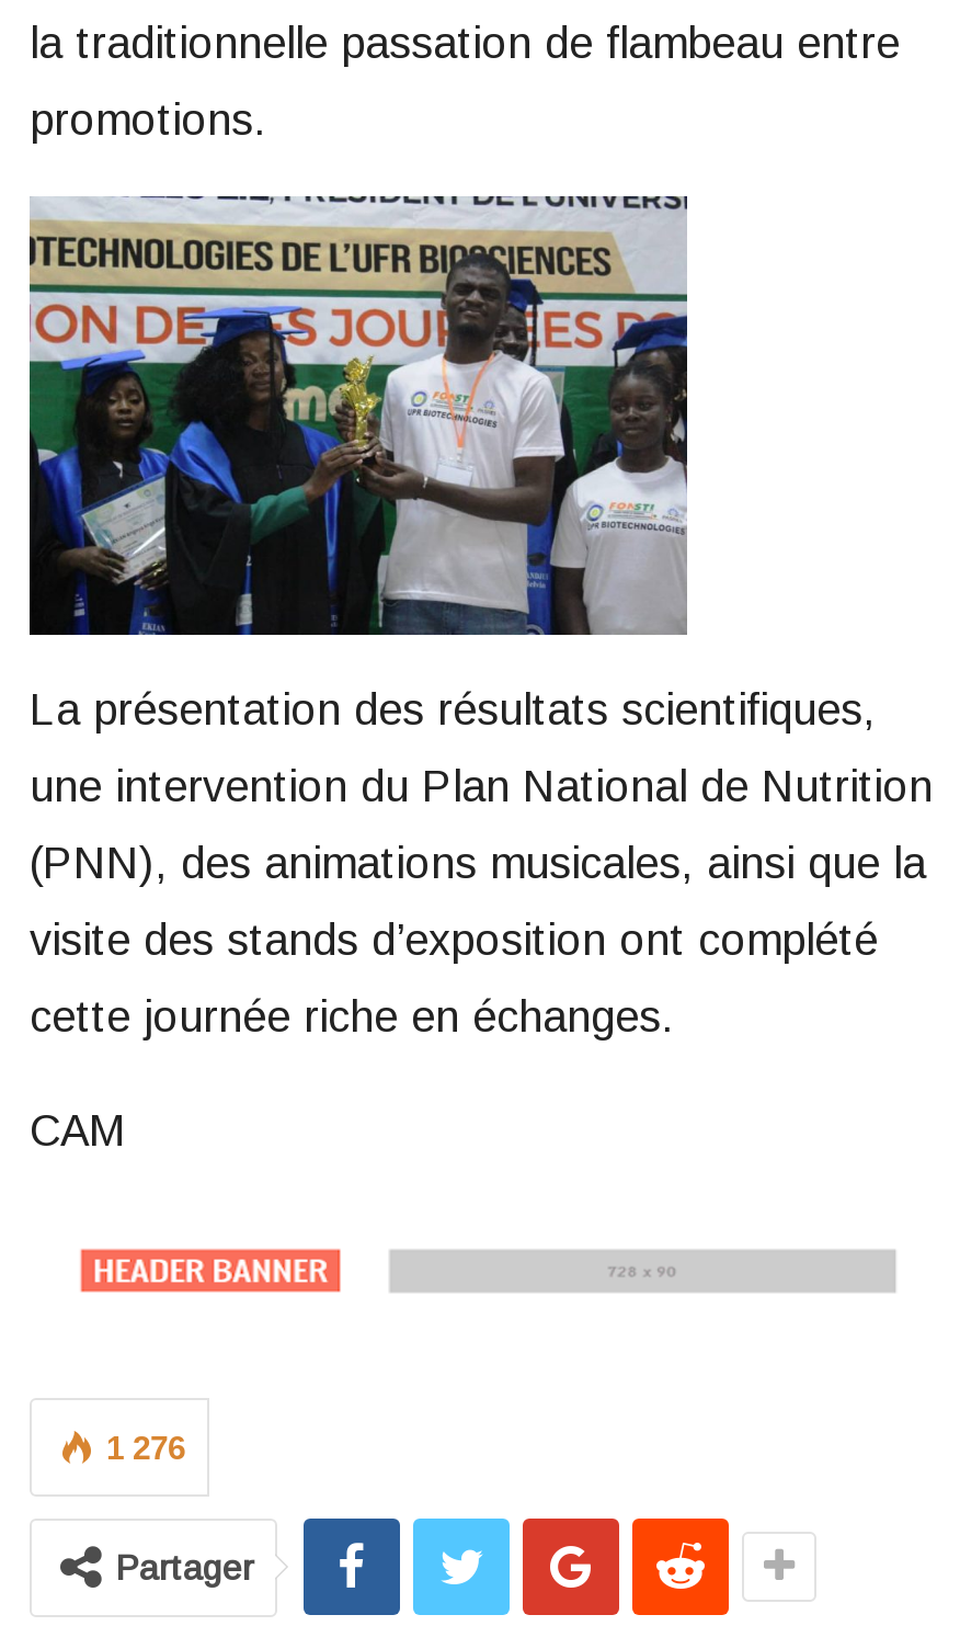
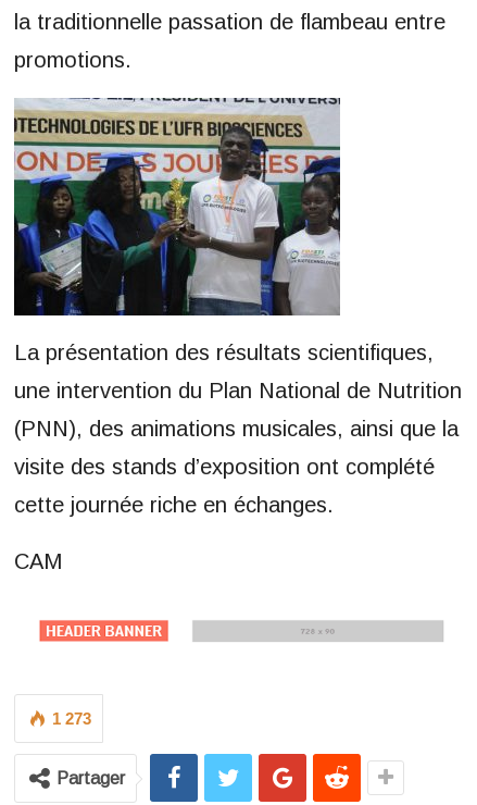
- 1 276
+ 1 273
